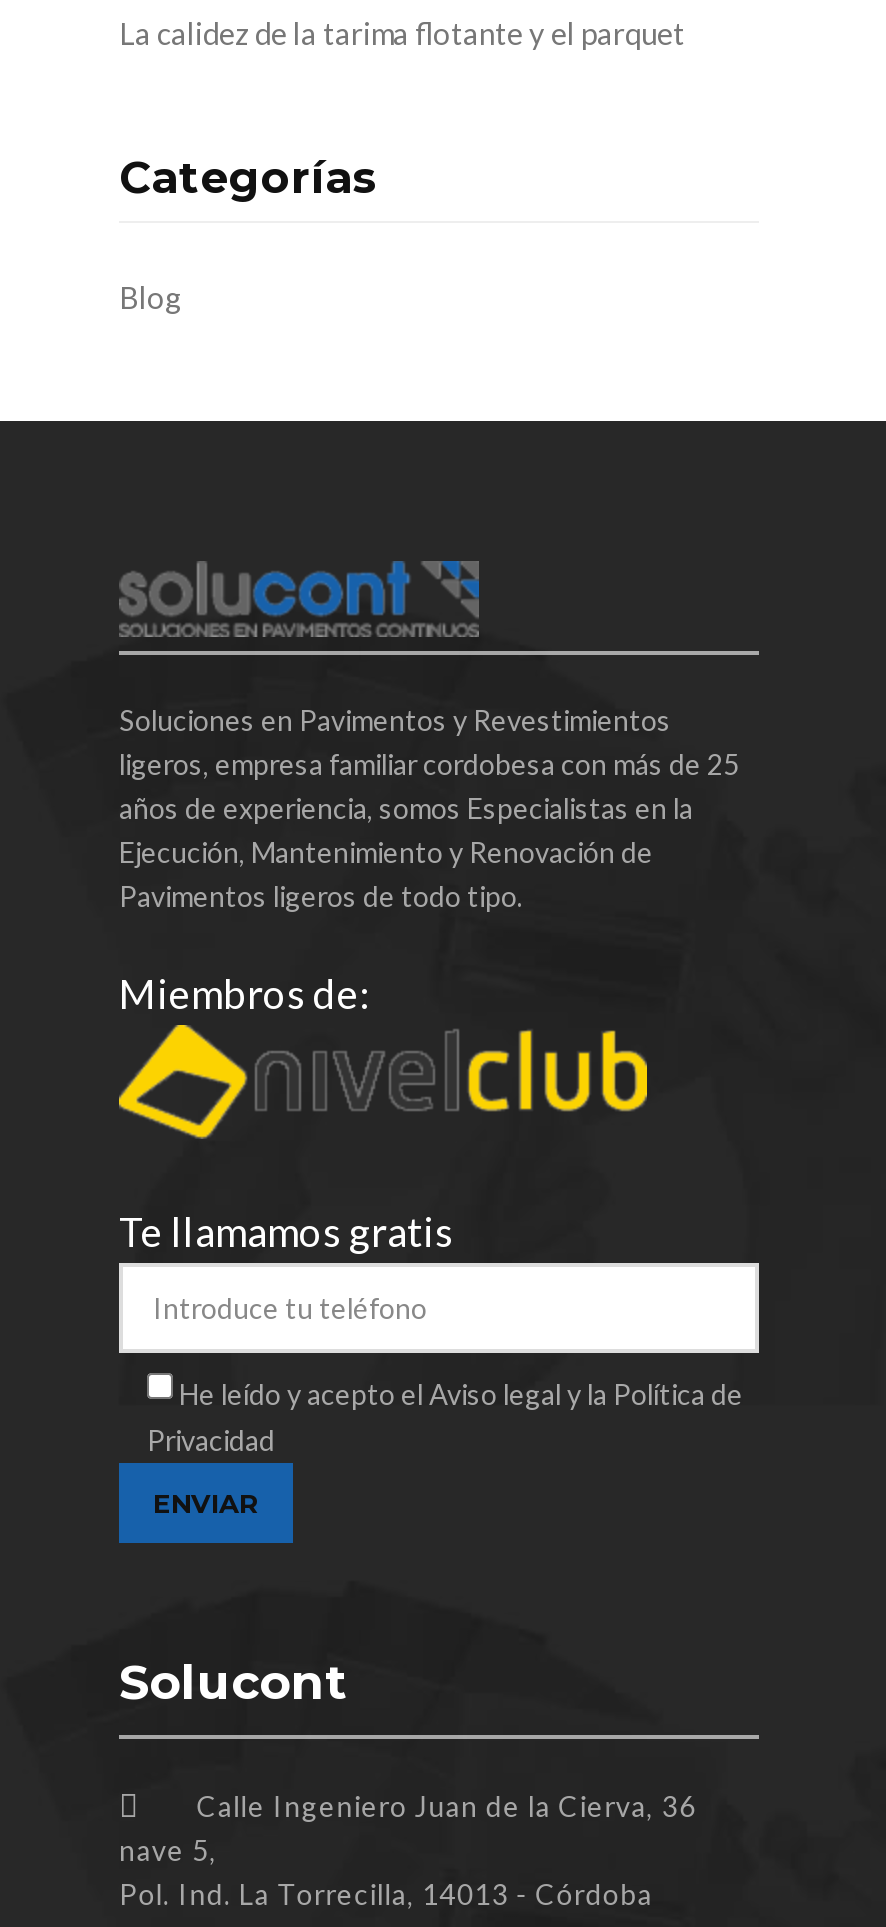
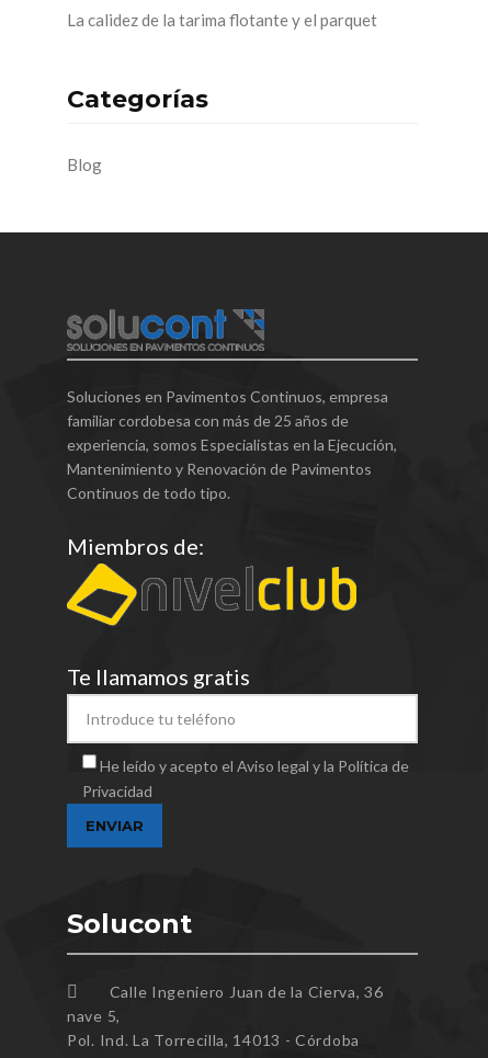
- Soluciones en Pavimentos y Revestimientos
- ligeros, empresa familiar cordobesa con más de 25
- años de experiencia, somos Especialistas en la
- Ejecución, Mantenimiento y Renovación de
- Pavimentos ligeros de todo tipo.
+ Soluciones en Pavimentos Continuos, empresa
+ familiar cordobesa con más de 25 años de
+ experiencia, somos Especialistas en la Ejecución,
+ Mantenimiento y Renovación de Pavimentos
+ Continuos de todo tipo.
